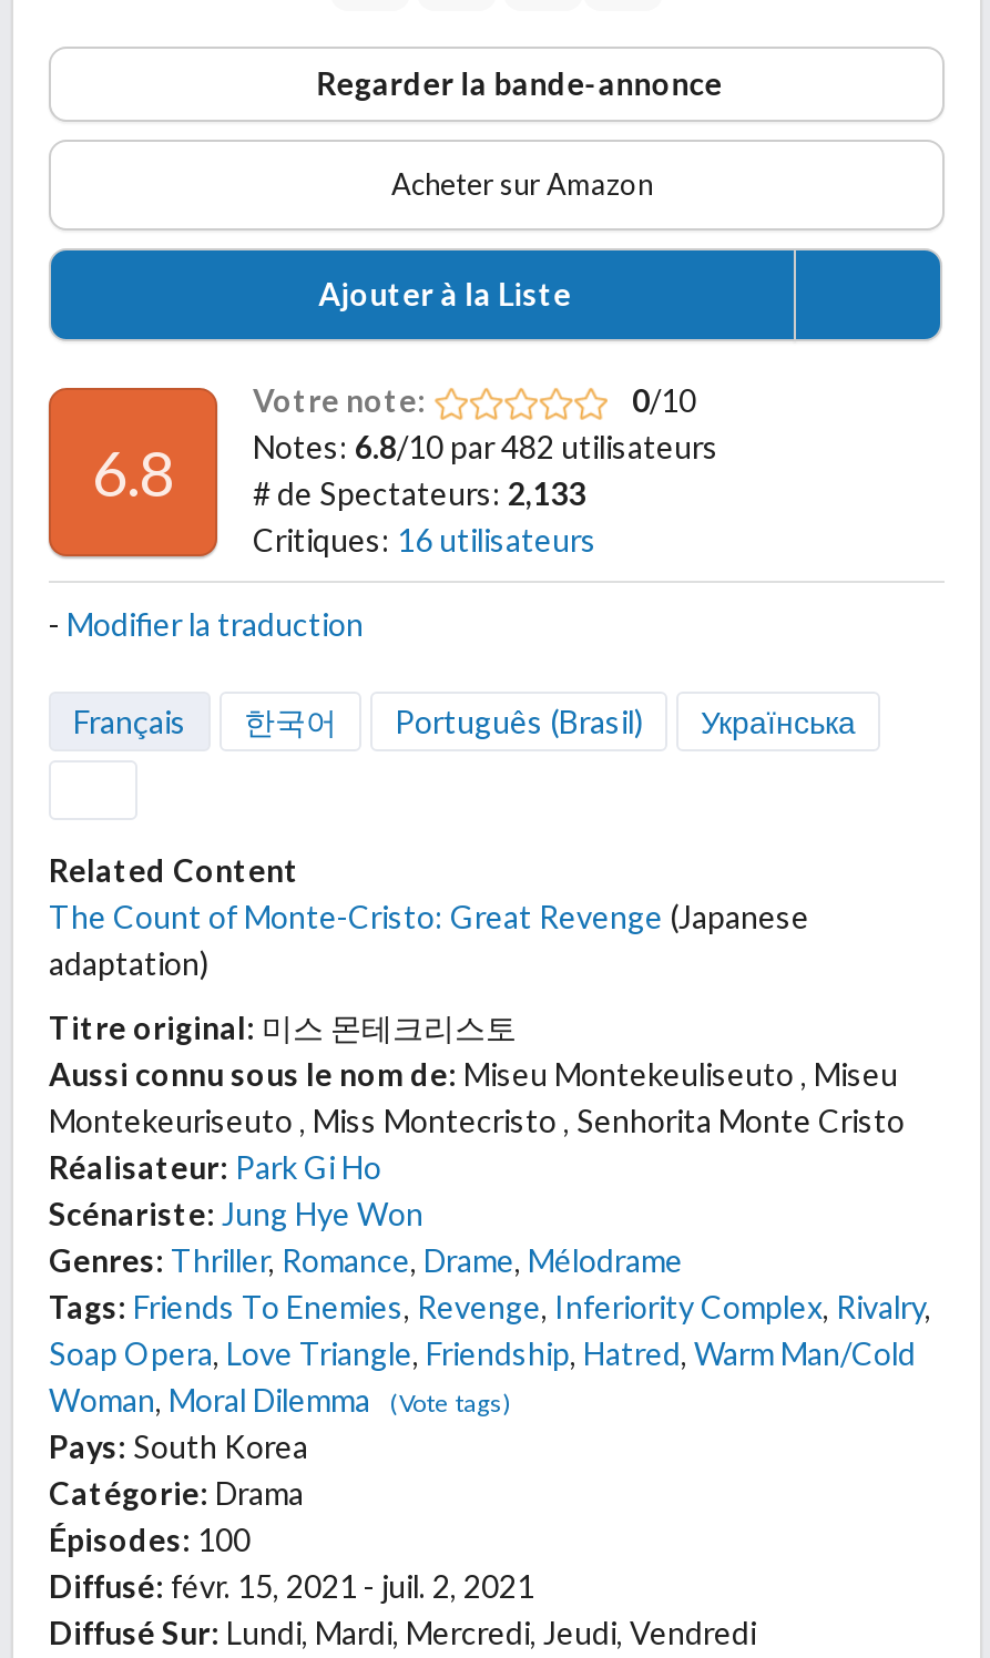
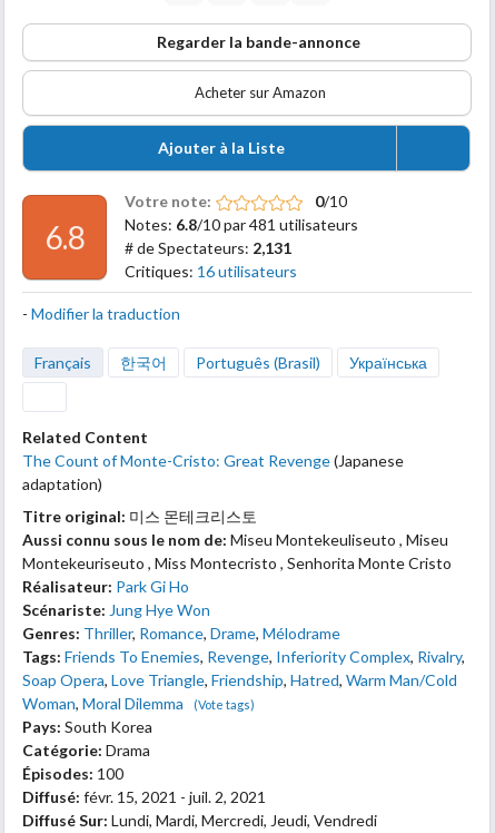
- Notes: 6.8/10 par 482 utilisateurs
+ Notes: 6.8/10 par 481 utilisateurs

- # de Spectateurs: 2,133
+ # de Spectateurs: 2,131
